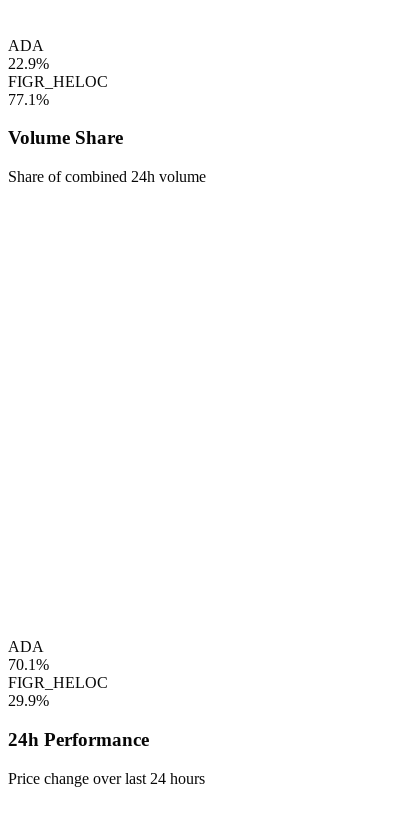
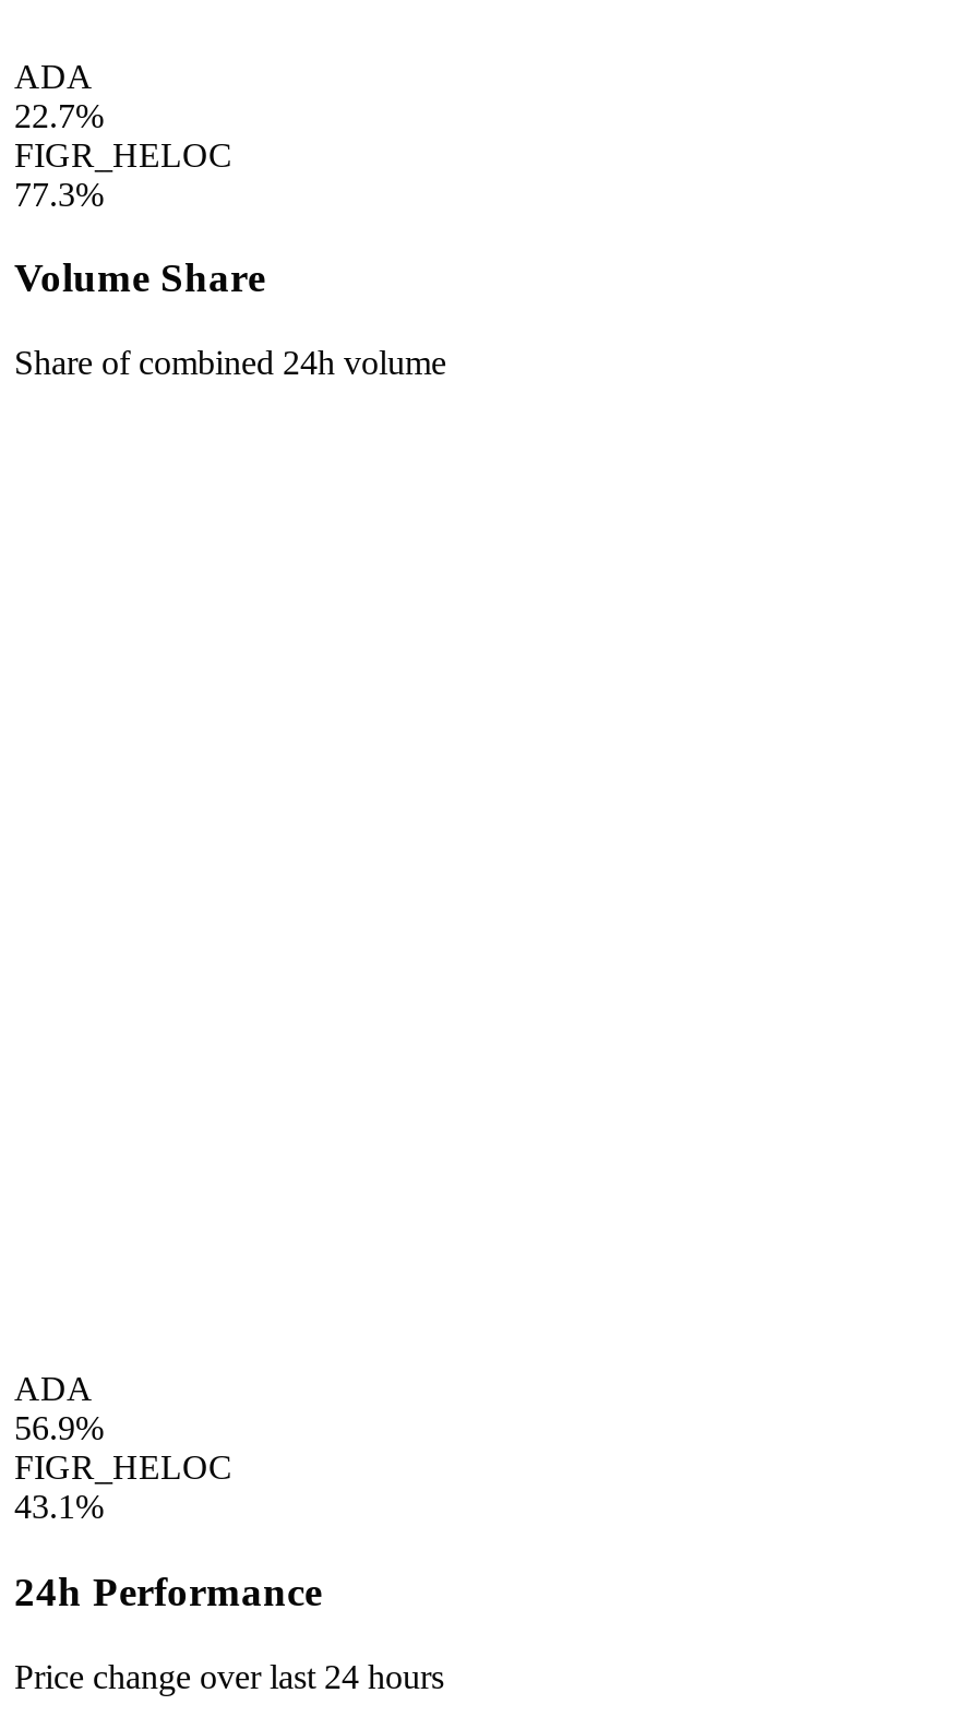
- 22.9%
+ 22.7%

- 77.1%
+ 77.3%

- 70.1%
+ 56.9%

- 29.9%
+ 43.1%
